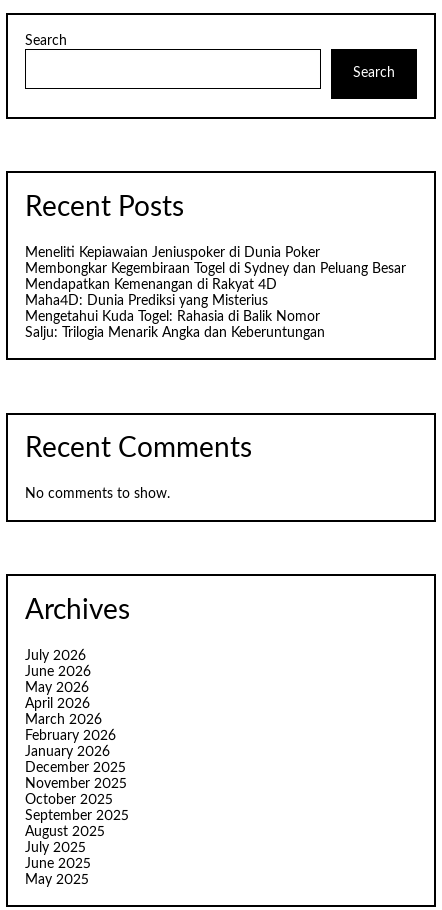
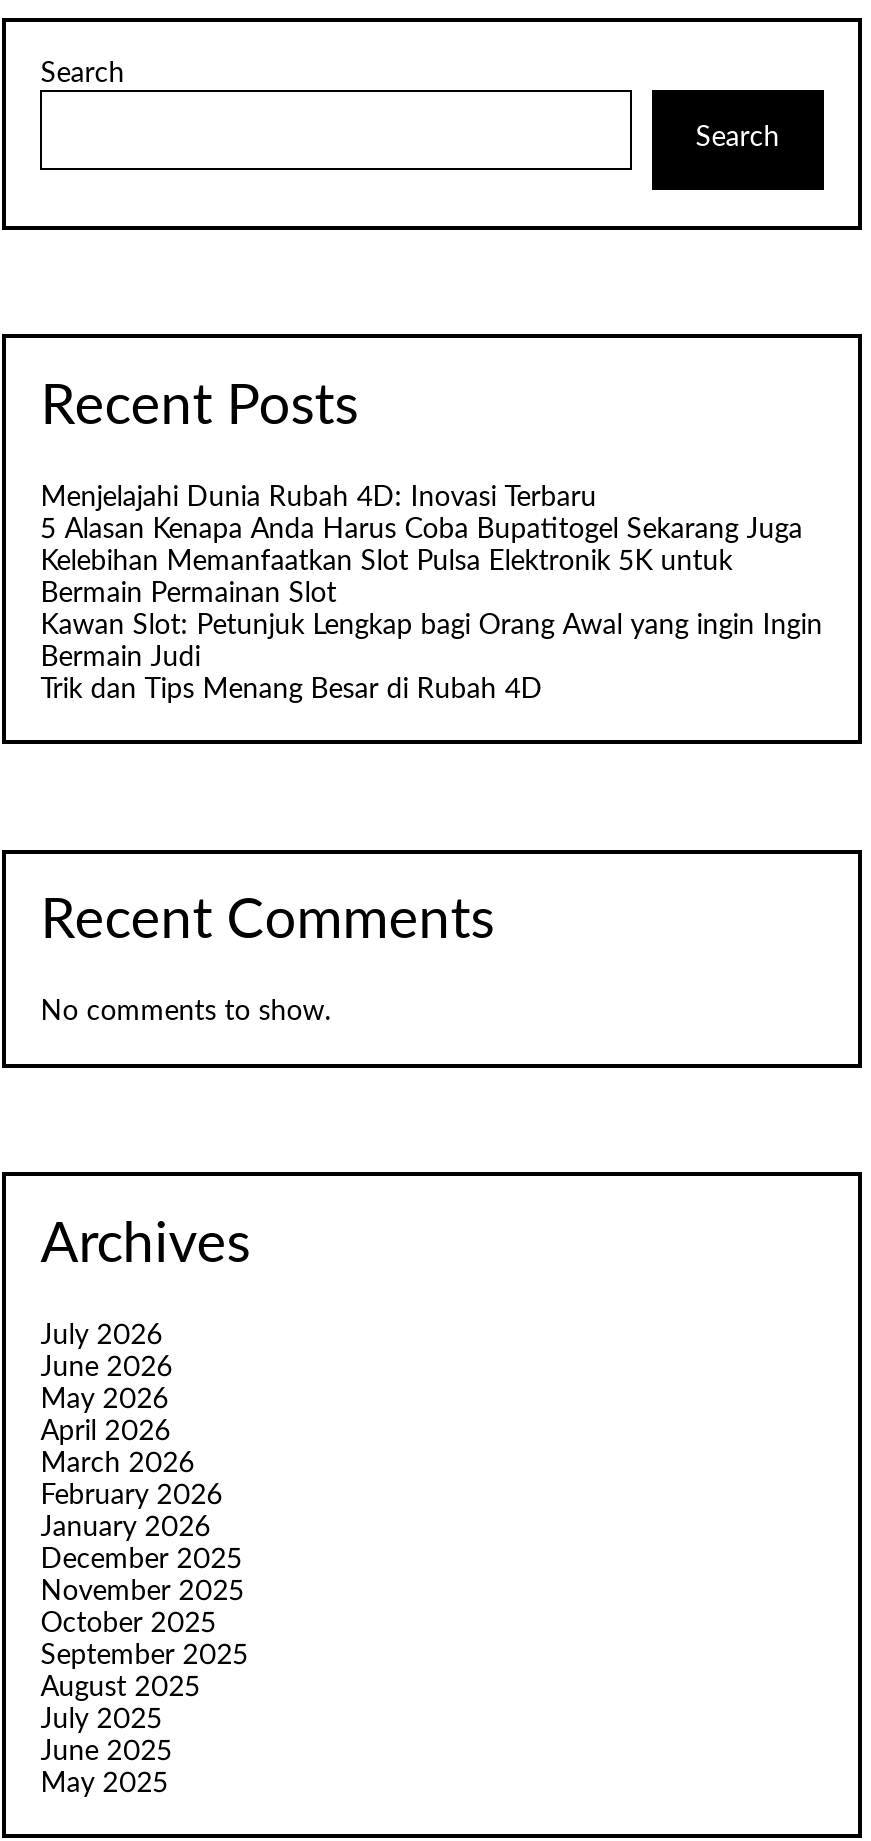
- Meneliti Kepiawaian Jeniuspoker di Dunia Poker
- Membongkar Kegembiraan Togel di Sydney dan Peluang Besar
- Mendapatkan Kemenangan di Rakyat 4D
- Maha4D: Dunia Prediksi yang Misterius
- Mengetahui Kuda Togel: Rahasia di Balik Nomor
- Salju: Trilogia Menarik Angka dan Keberuntungan
+ Menjelajahi Dunia Rubah 4D: Inovasi Terbaru
+ 5 Alasan Kenapa Anda Harus Coba Bupatitogel Sekarang Juga
+ Kelebihan Memanfaatkan Slot Pulsa Elektronik 5K untuk
+ Bermain Permainan Slot
+ Kawan Slot: Petunjuk Lengkap bagi Orang Awal yang ingin Ingin
+ Bermain Judi
+ Trik dan Tips Menang Besar di Rubah 4D
